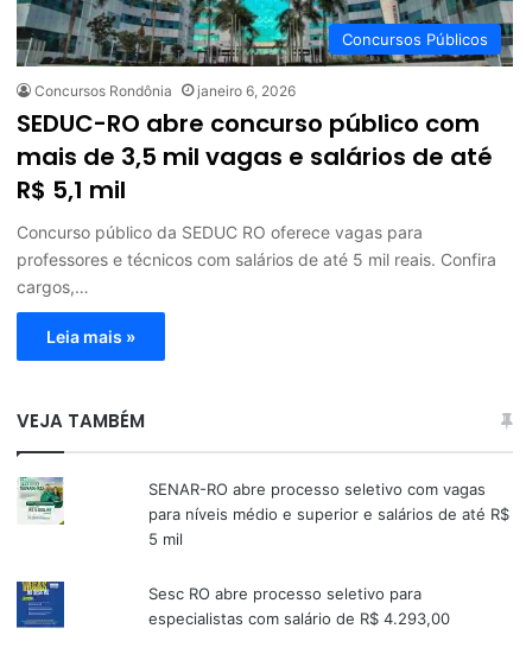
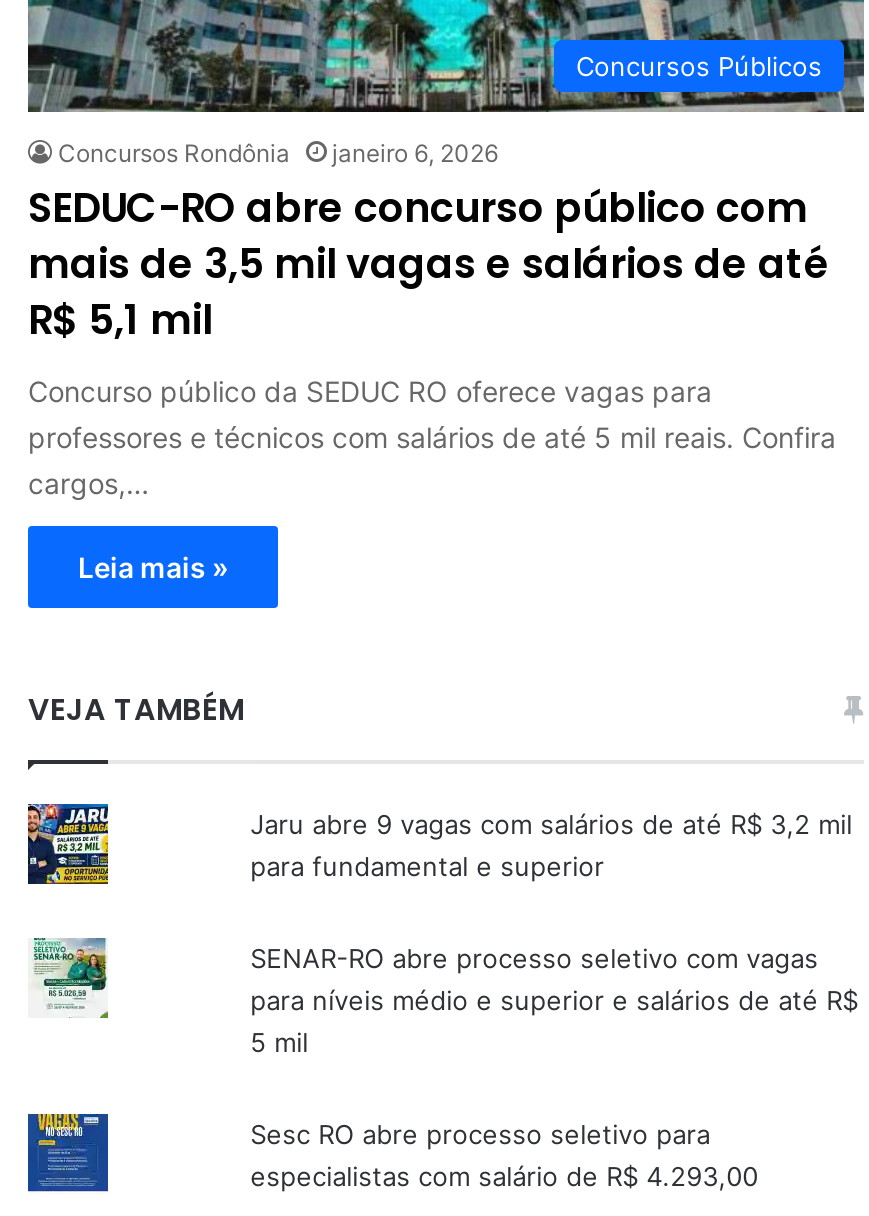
+ [image]

+ Jaru abre 9 vagas com salários de até R$ 3,2 mil
+ para fundamental e superior
